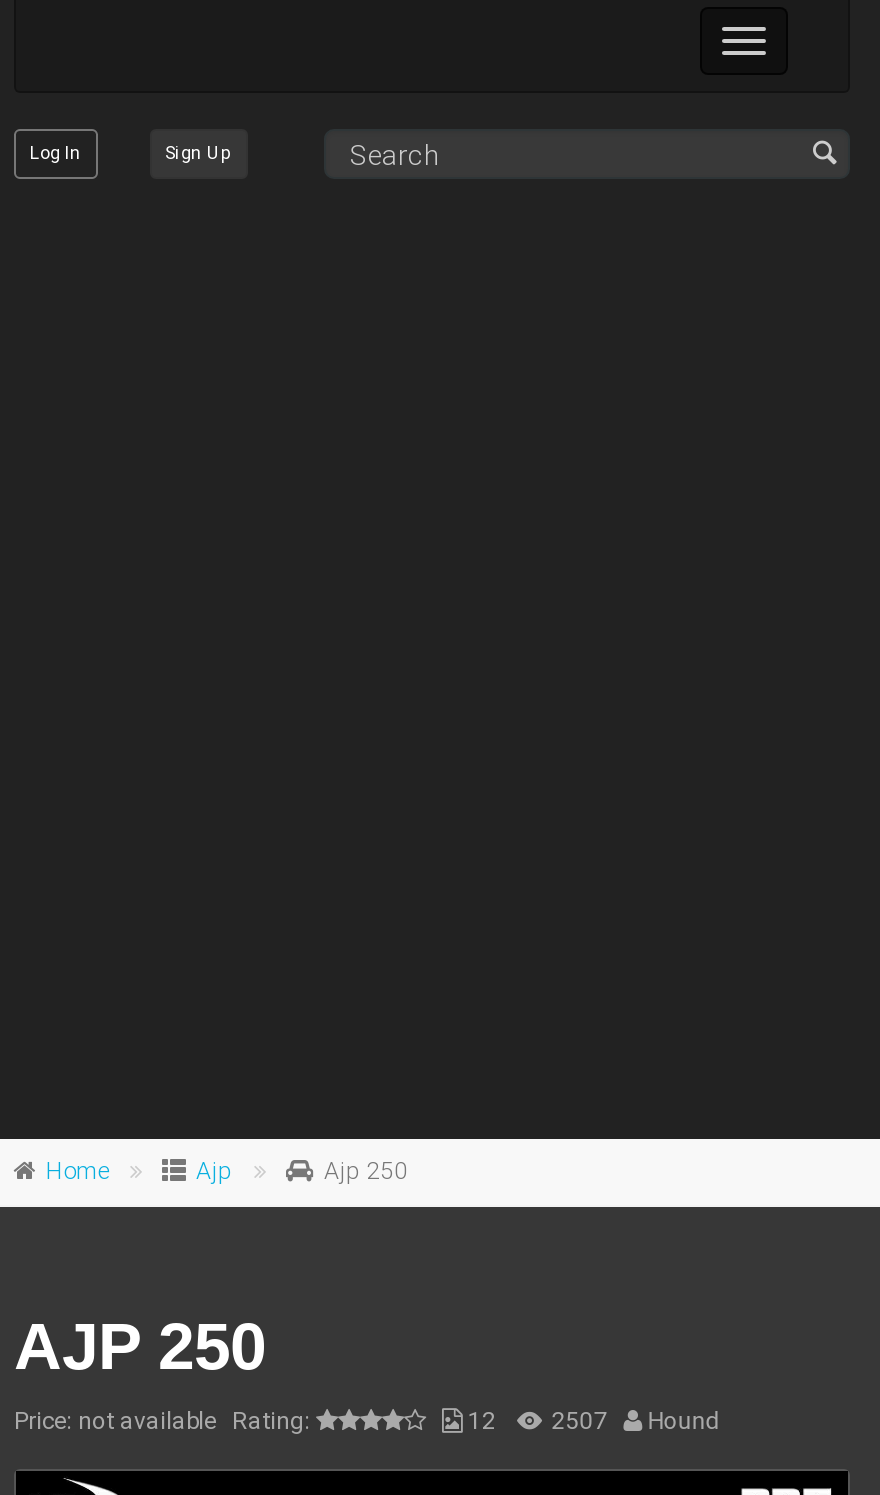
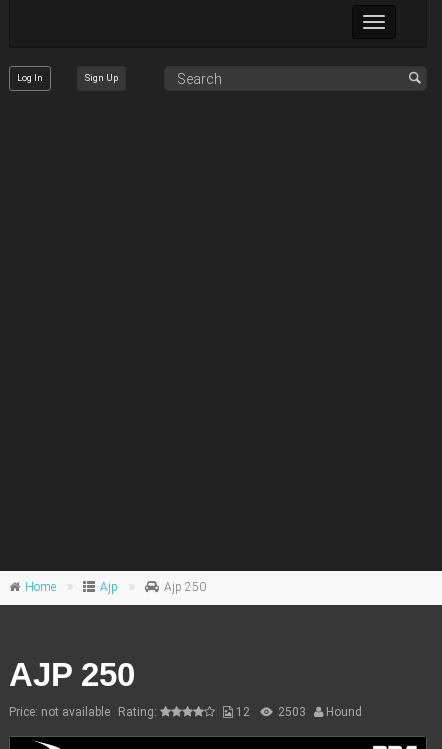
- 12 2507 Hound
+ 12 2503 Hound
